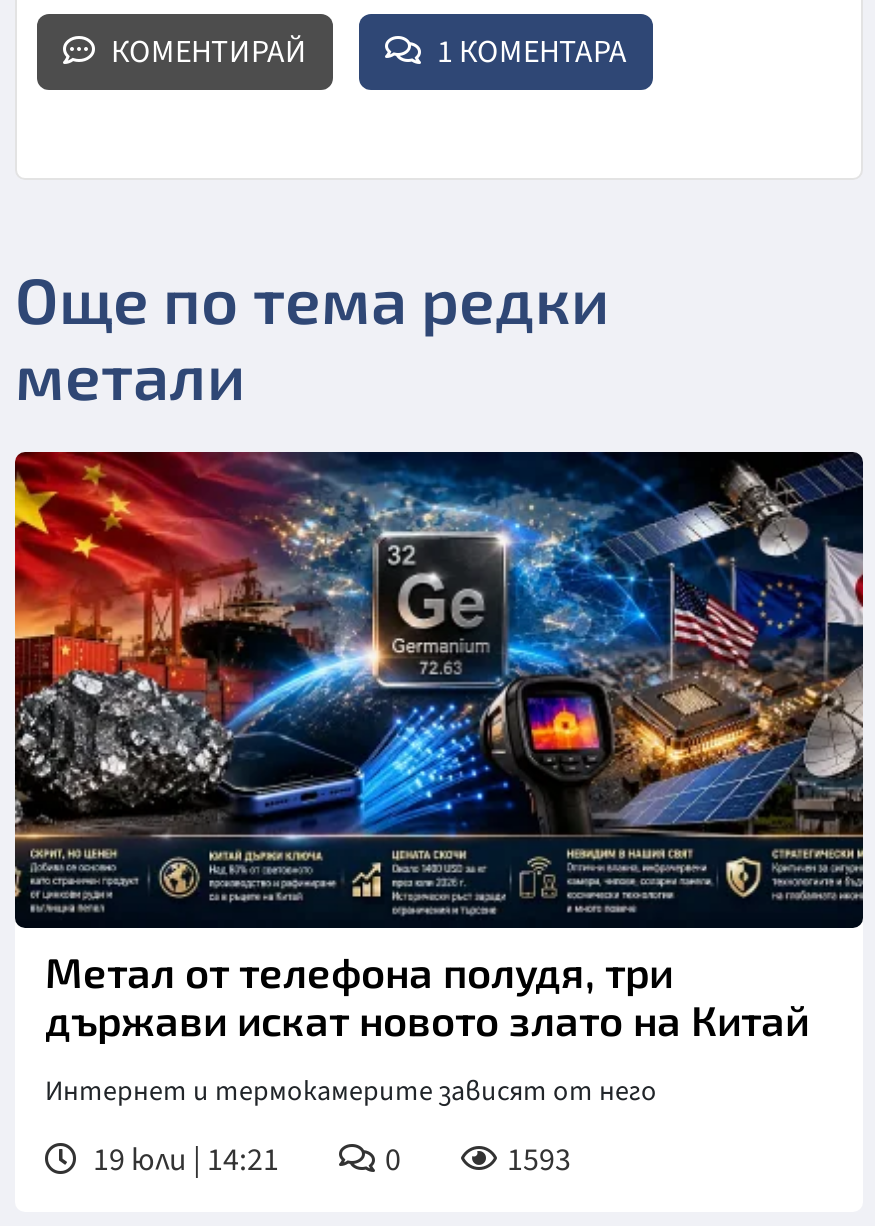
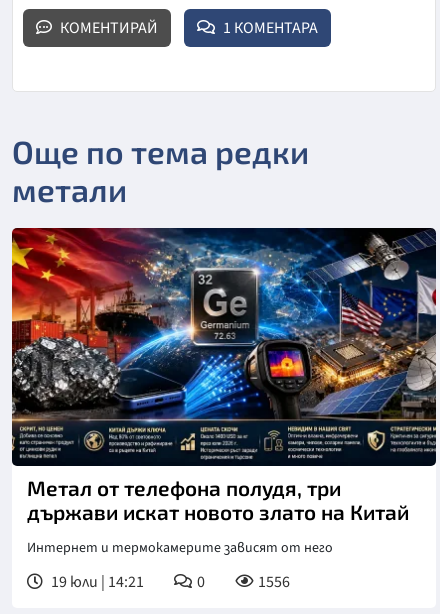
- 1593
+ 1556
